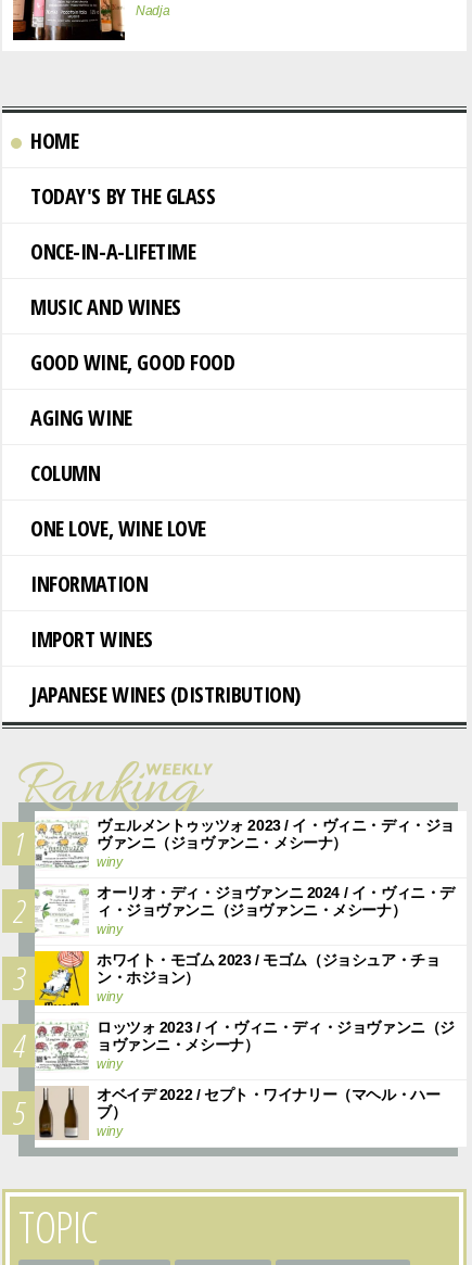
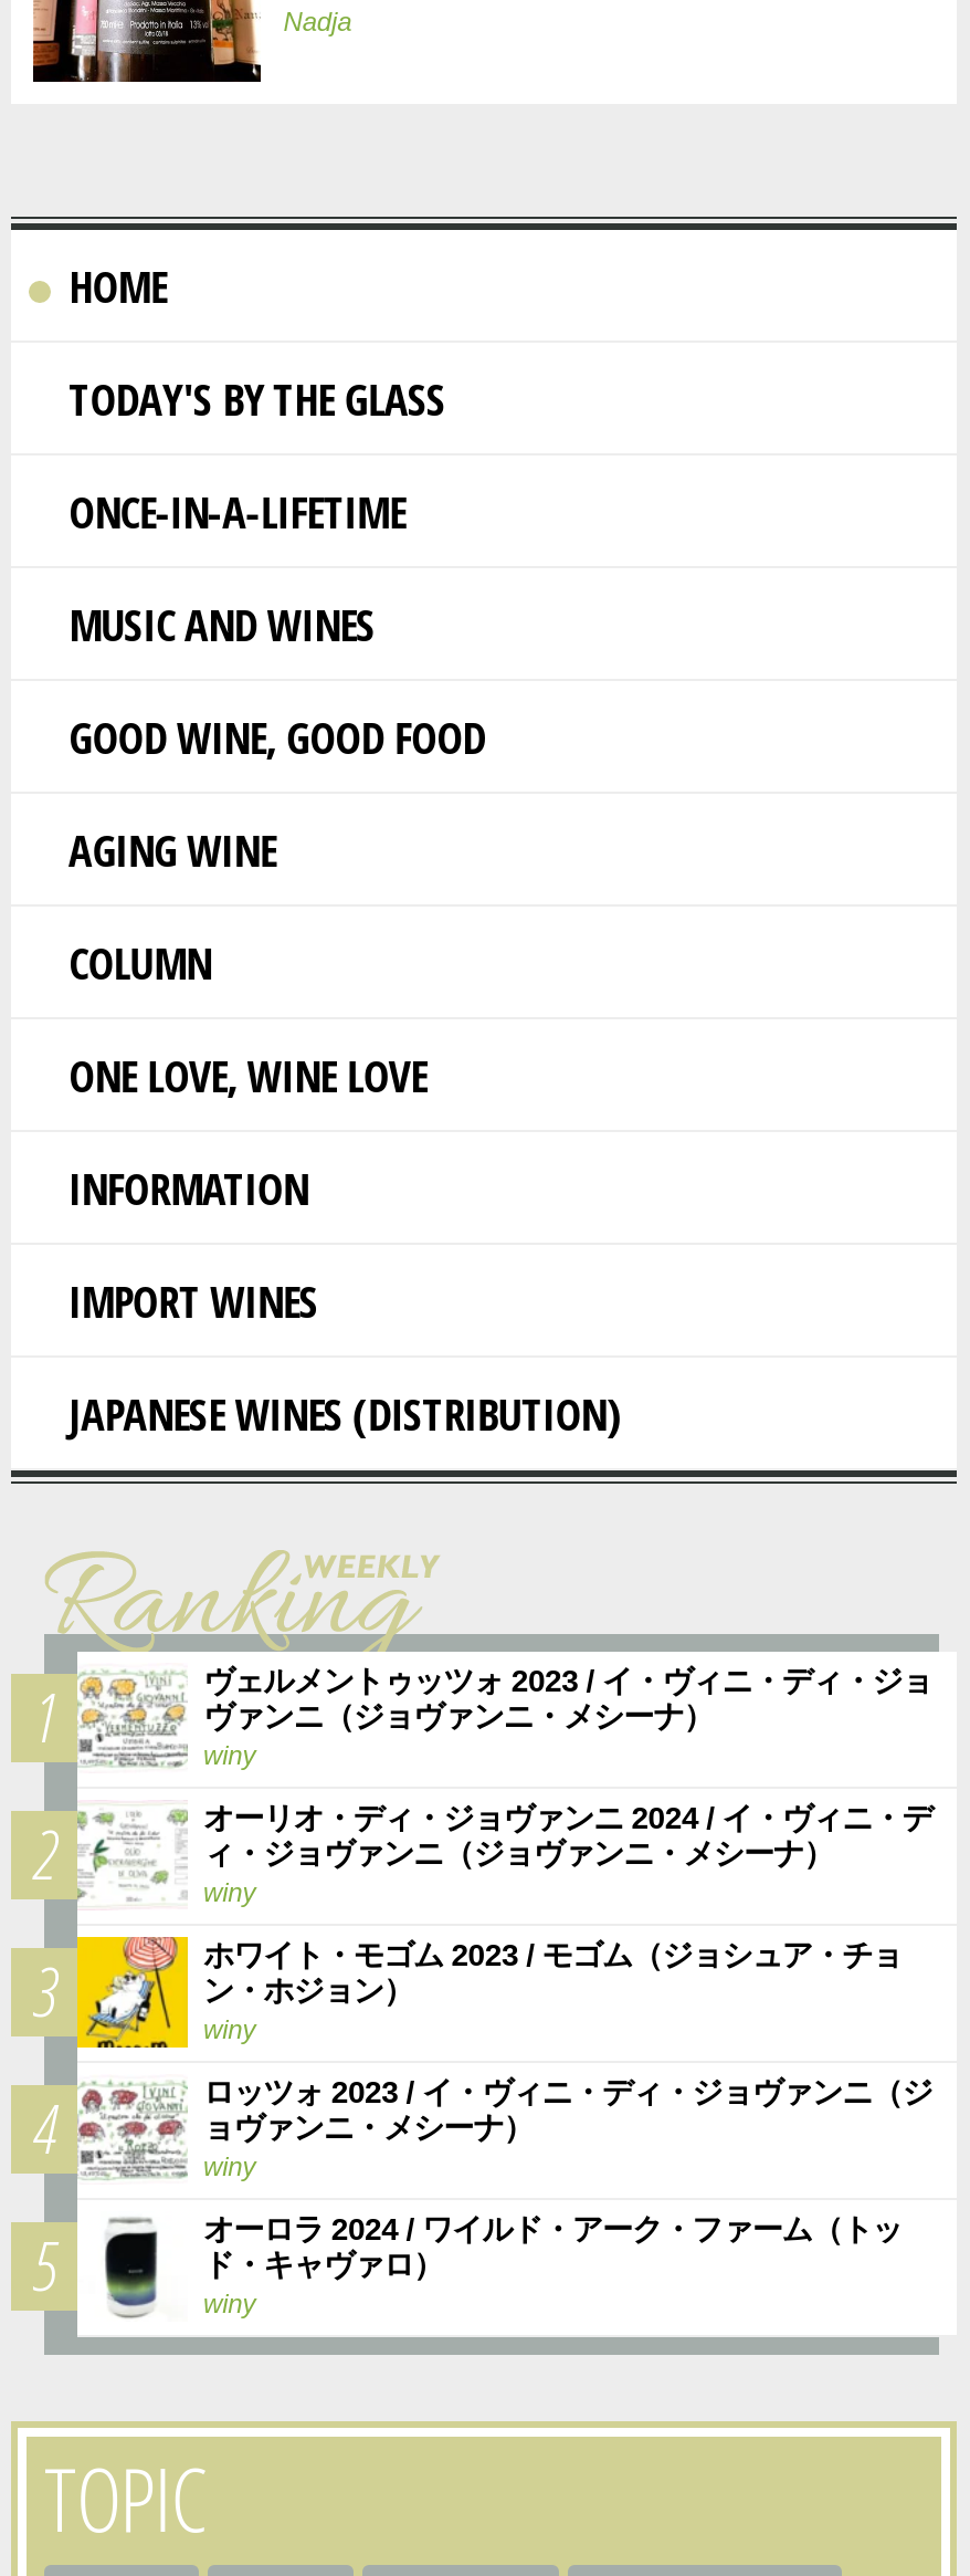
- [image]
- オベイデ 2022 / セプト・ワイナリー（マヘル・ハー
- ブ）
+ [image]
+ オーロラ 2024 / ワイルド・アーク・ファーム（トッ
+ ド・キャヴァロ）
